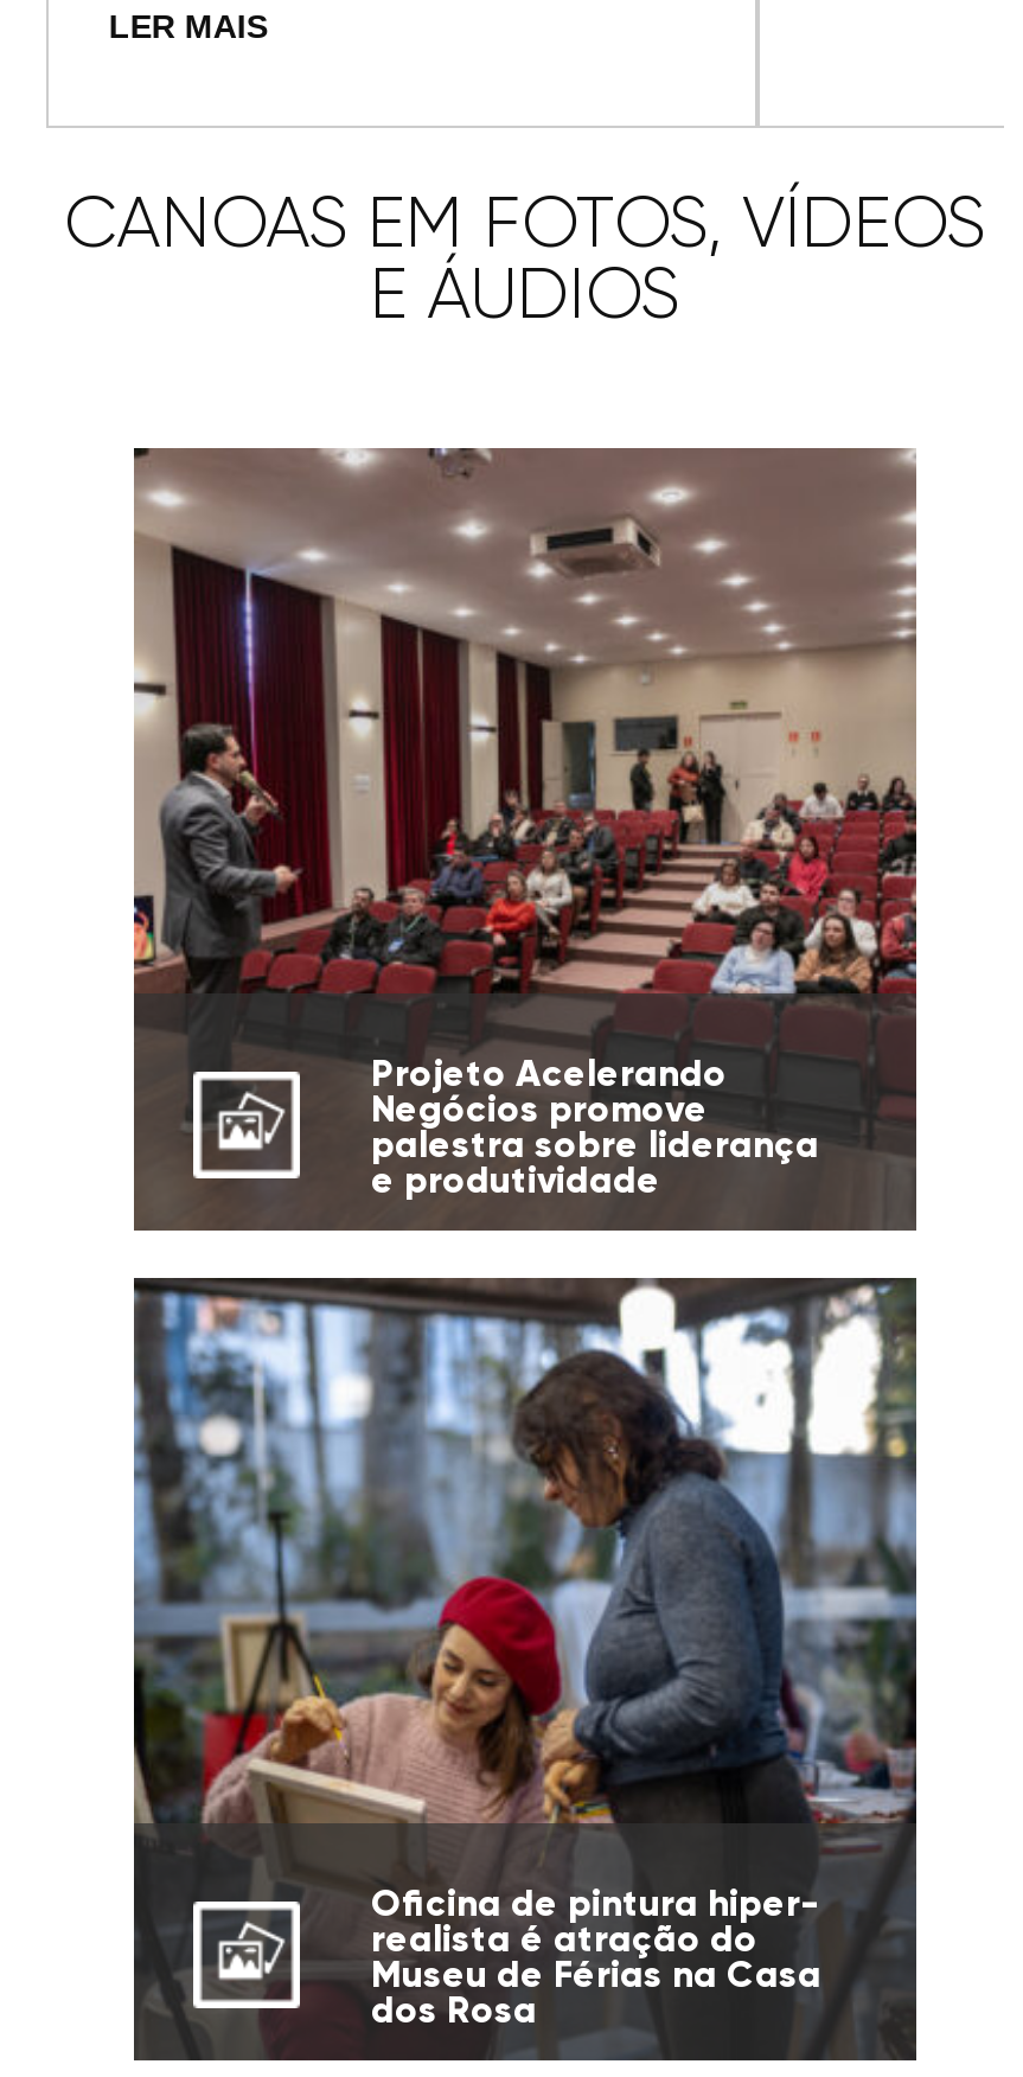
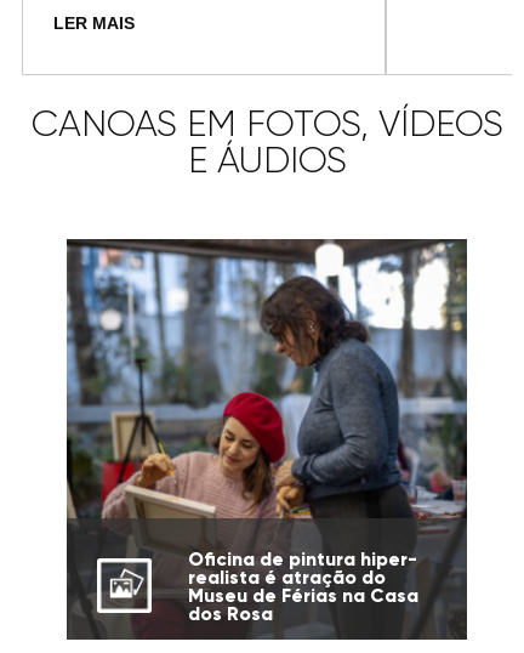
- [image]
- Projeto Acelerando
- Negócios promove
- palestra sobre liderança
- e produtividade
